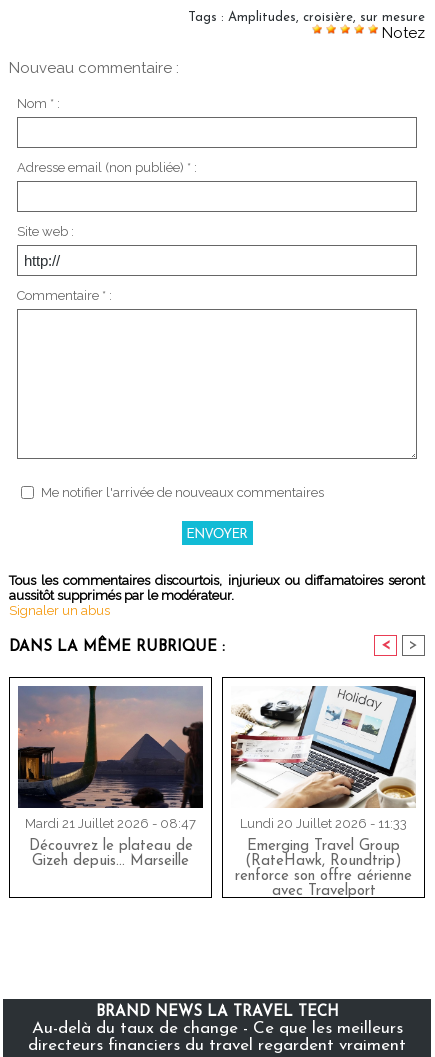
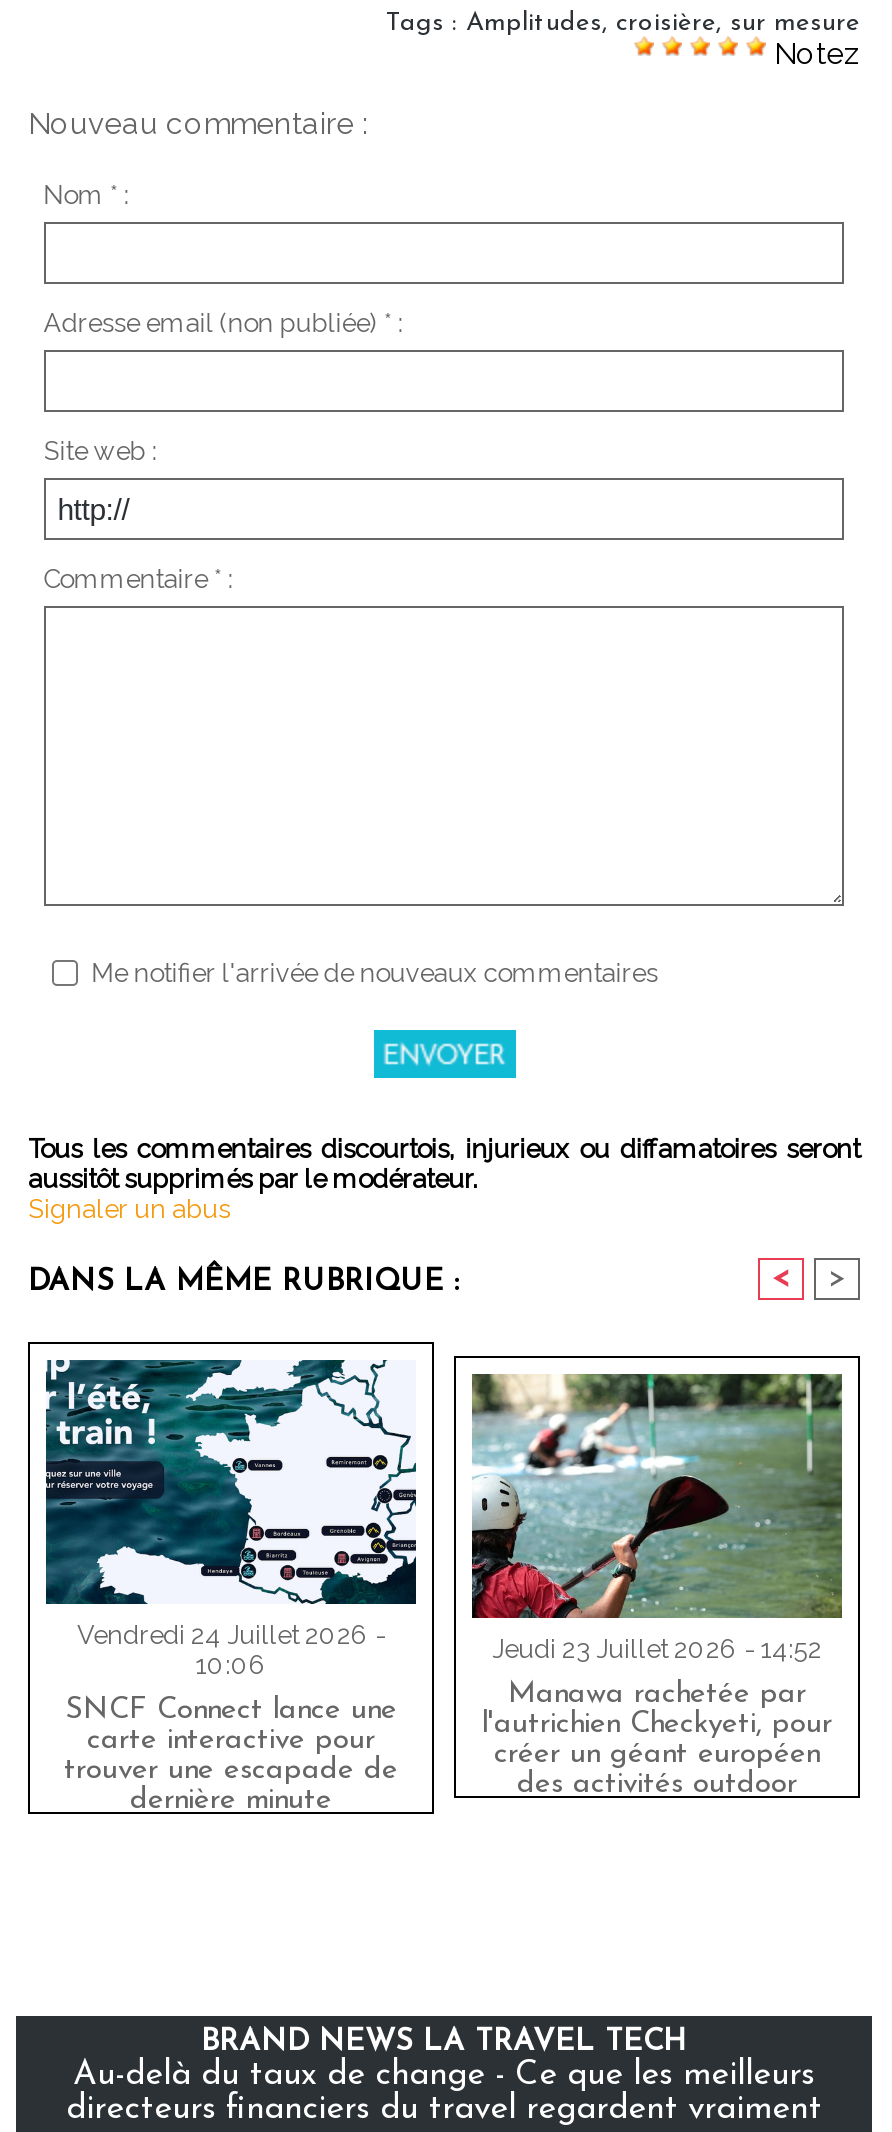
- [image]
- Lundi 20 Juillet 2026 - 11:33
+ [image]
+ Jeudi 23 Juillet 2026 - 14:52

- [image]
- Mardi 21 Juillet 2026 - 08:47
+ [image]
+ Vendredi 24 Juillet 2026 -
+ 10:06

- Découvrez le plateau de
- Gizeh depuis... Marseille
+ SNCF Connect lance une
+ carte interactive pour
+ trouver une escapade de
+ dernière minute

- Emerging Travel Group
- (RateHawk, Roundtrip)
- renforce son offre aérienne
- avec Travelport
+ Manawa rachetée par
+ l'autrichien Checkyeti, pour
+ créer un géant européen
+ des activités outdoor
